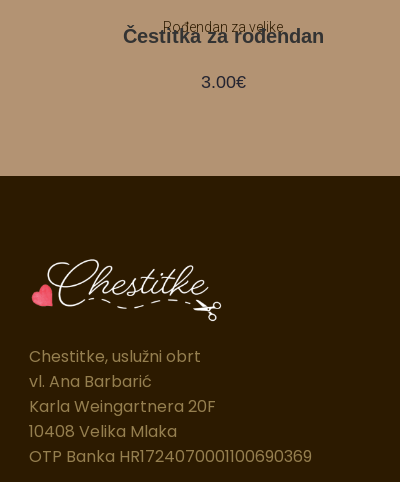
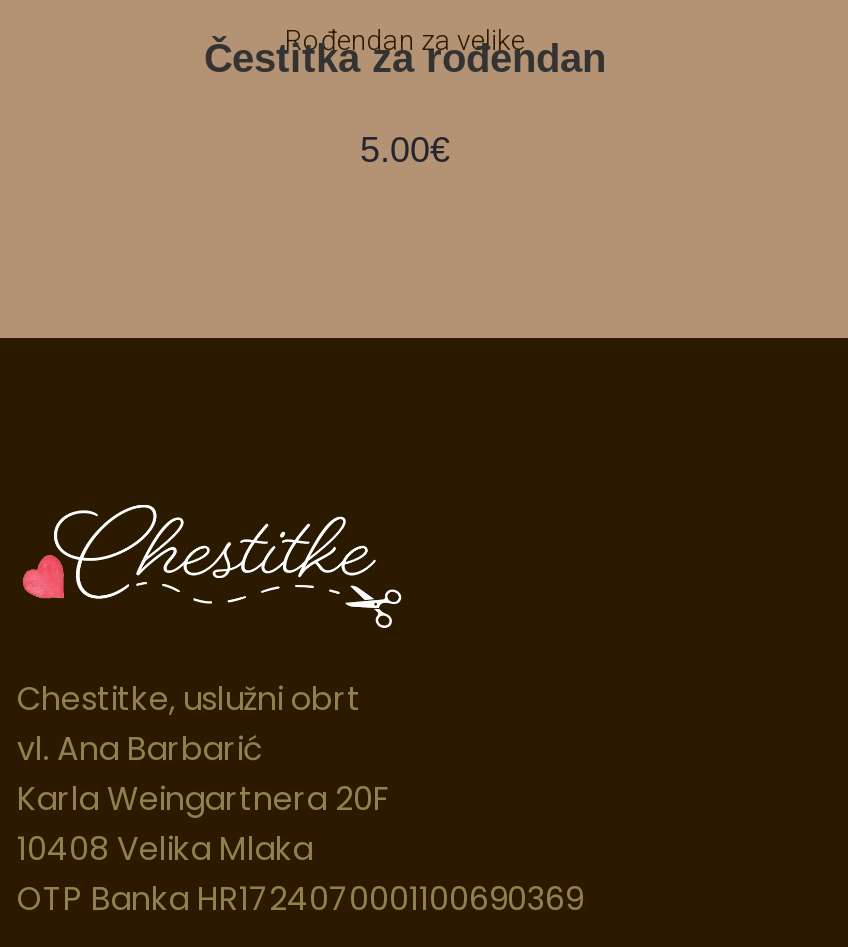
- 3.00€
+ 5.00€
